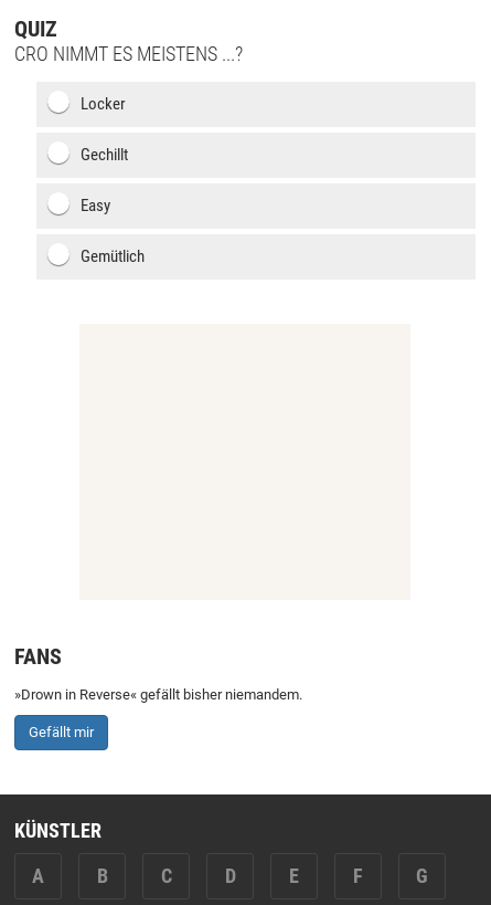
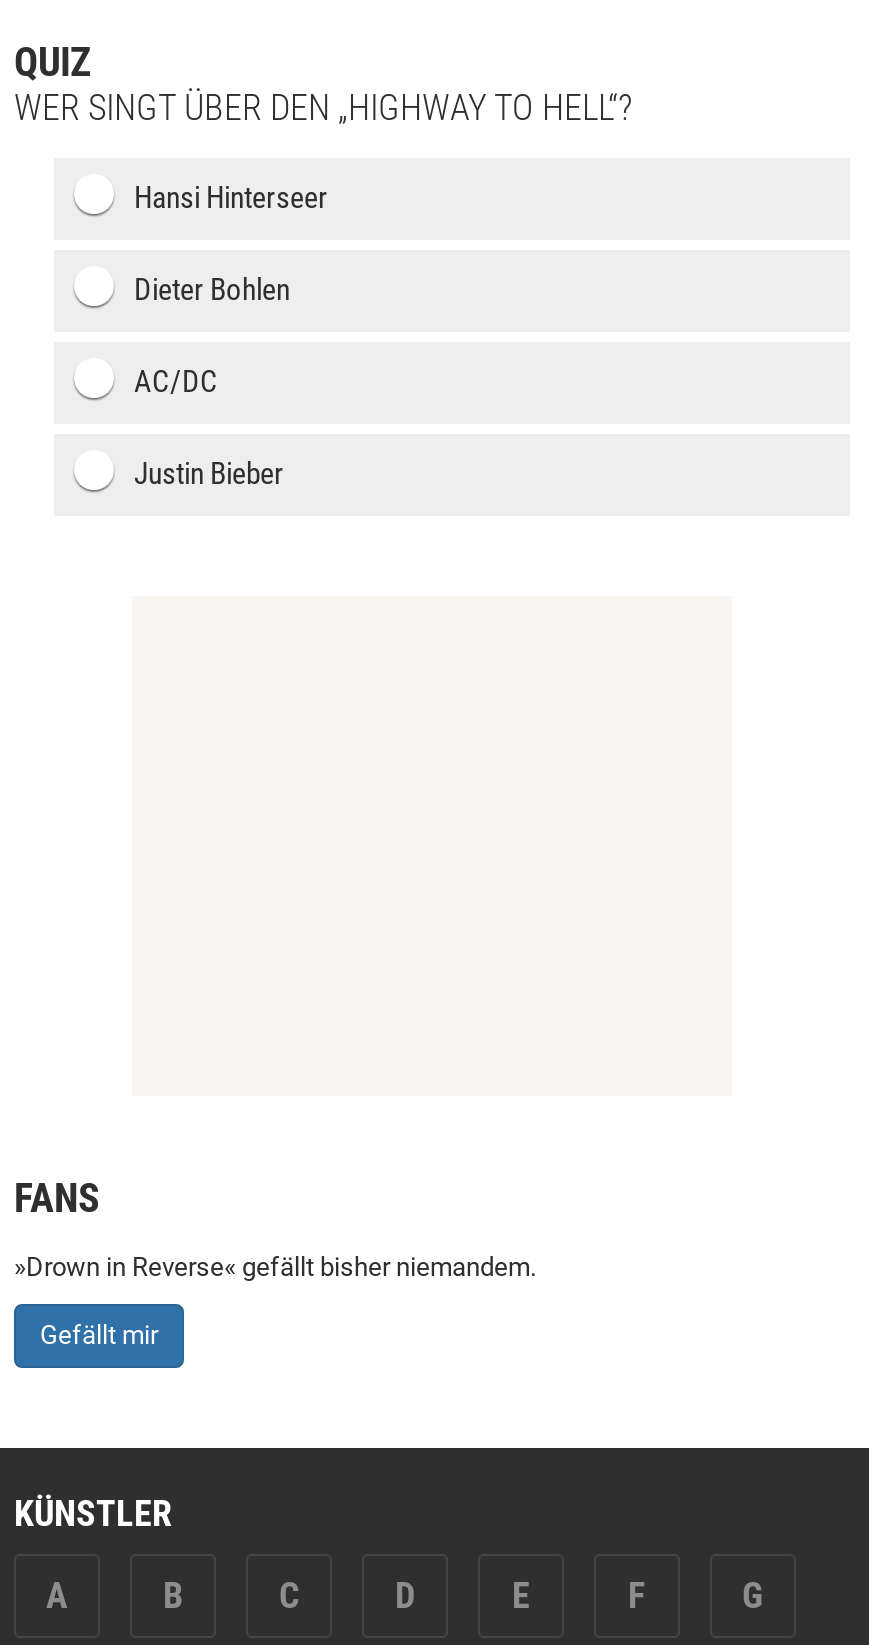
- CRO NIMMT ES MEISTENS ...?
+ WER SINGT ÜBER DEN „HIGHWAY TO HELL“?

- Locker
+ Hansi Hinterseer

- Gechillt
+ Dieter Bohlen

- Easy
+ AC/DC

- Gemütlich
+ Justin Bieber
